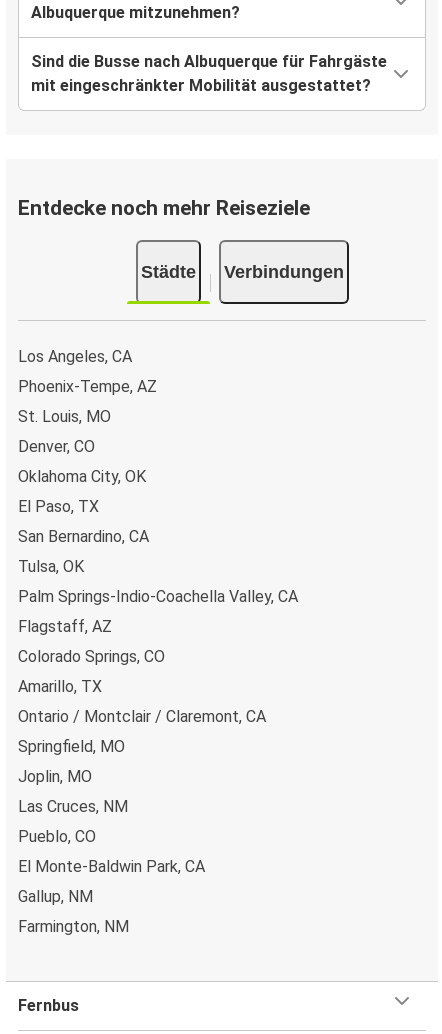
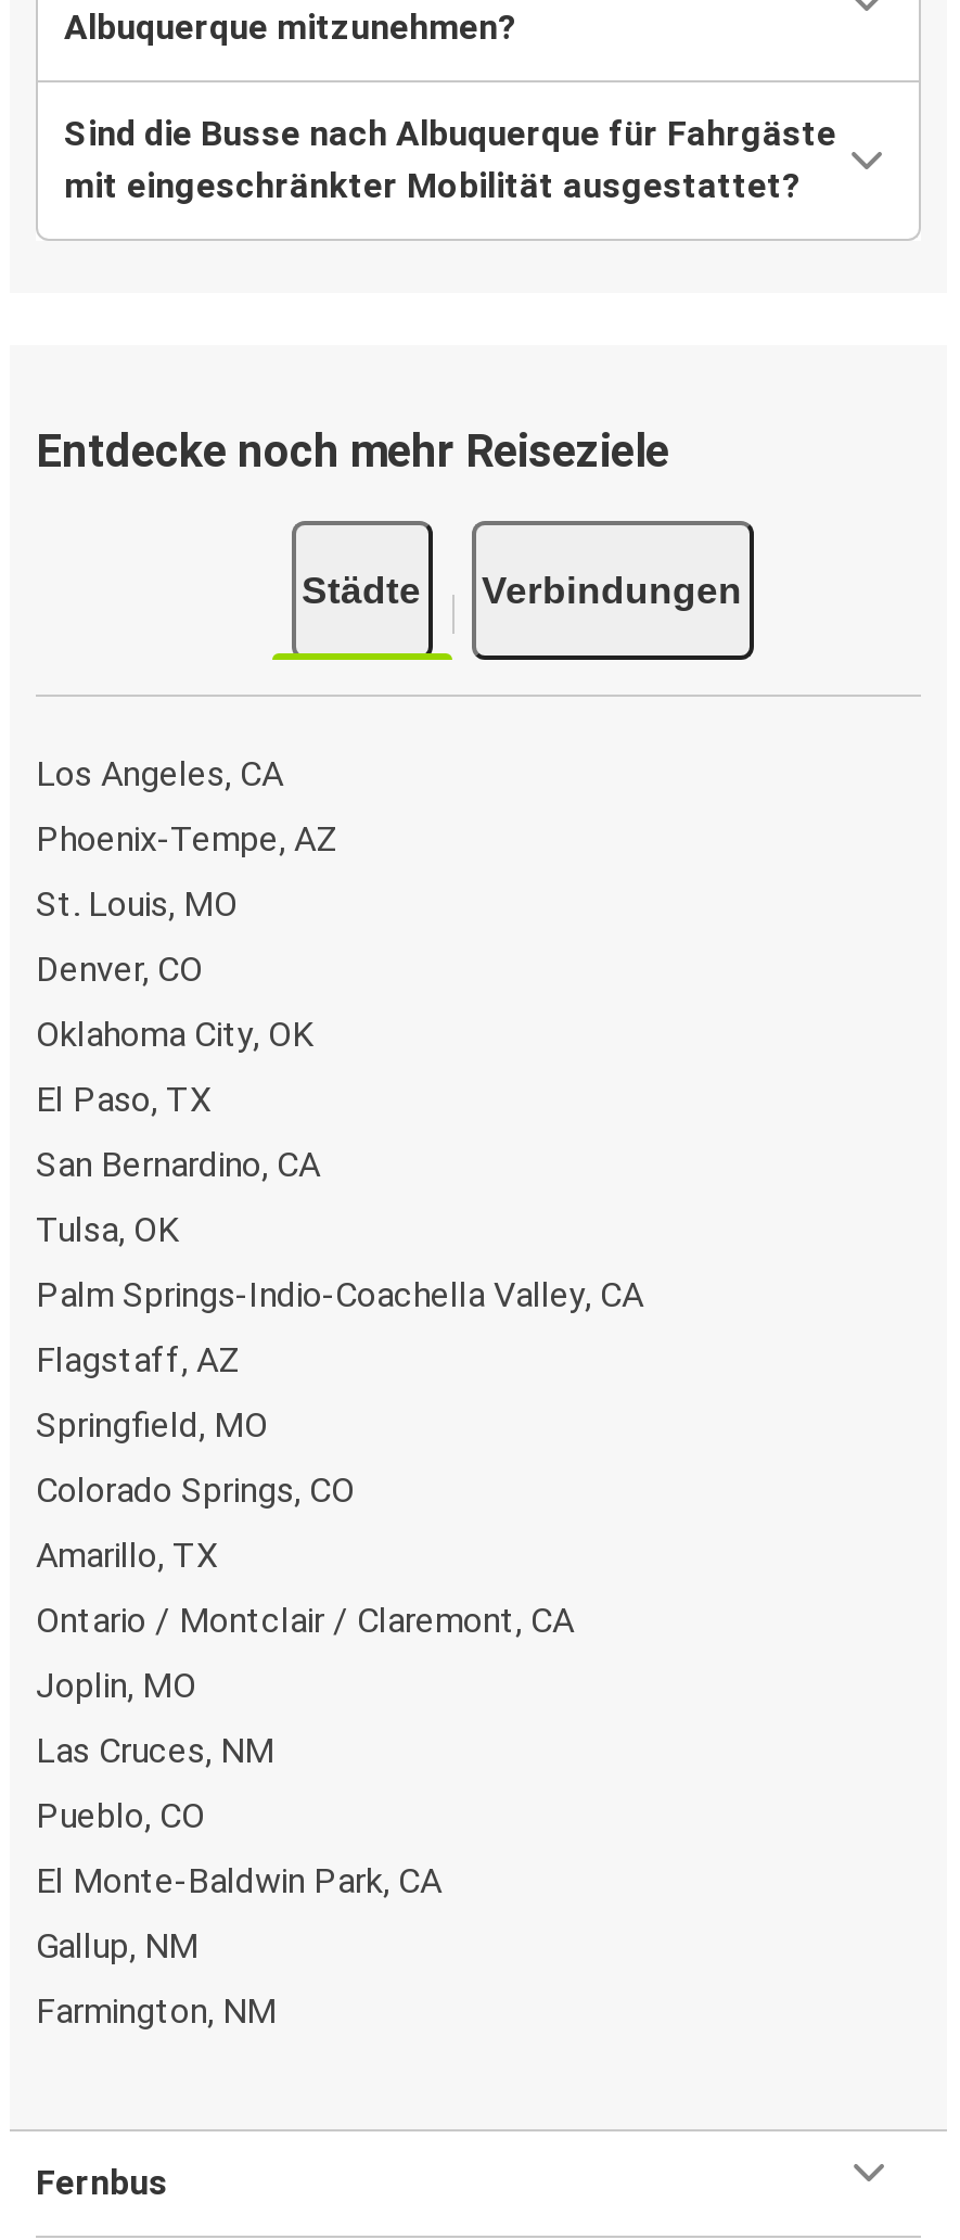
moved down: Colorado Springs, CO | Amarillo, TX | Ontario / Montclair / Claremont, CA

moved up: Springfield, MO
